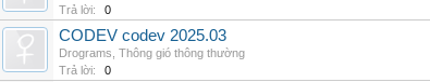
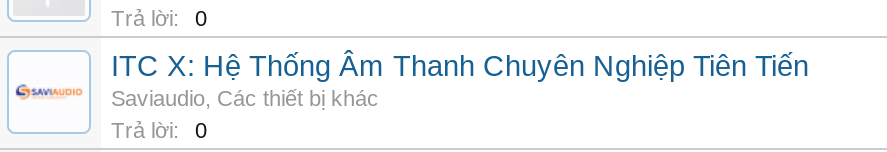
+ [image]

- CODEV codev 2025.03
- Drograms, Thông gió thông thường
+ ITC X: Hệ Thống Âm Thanh Chuyên Nghiệp Tiên Tiến
+ Saviaudio, Các thiết bị khác
